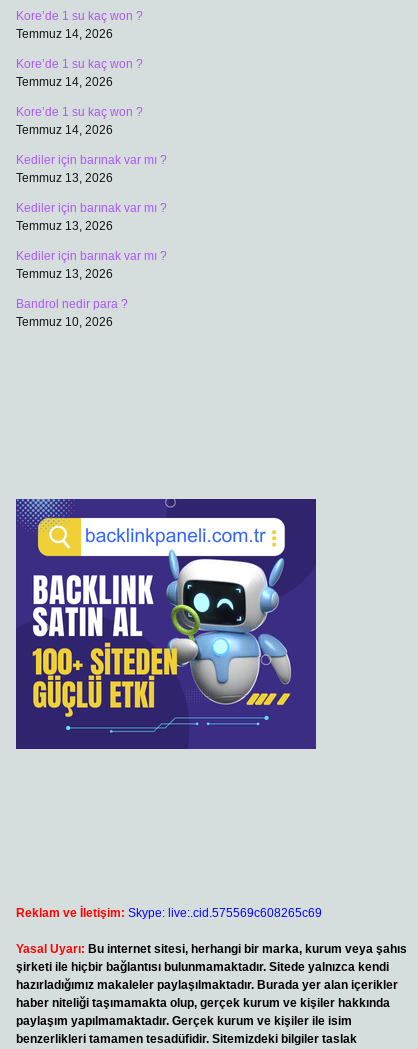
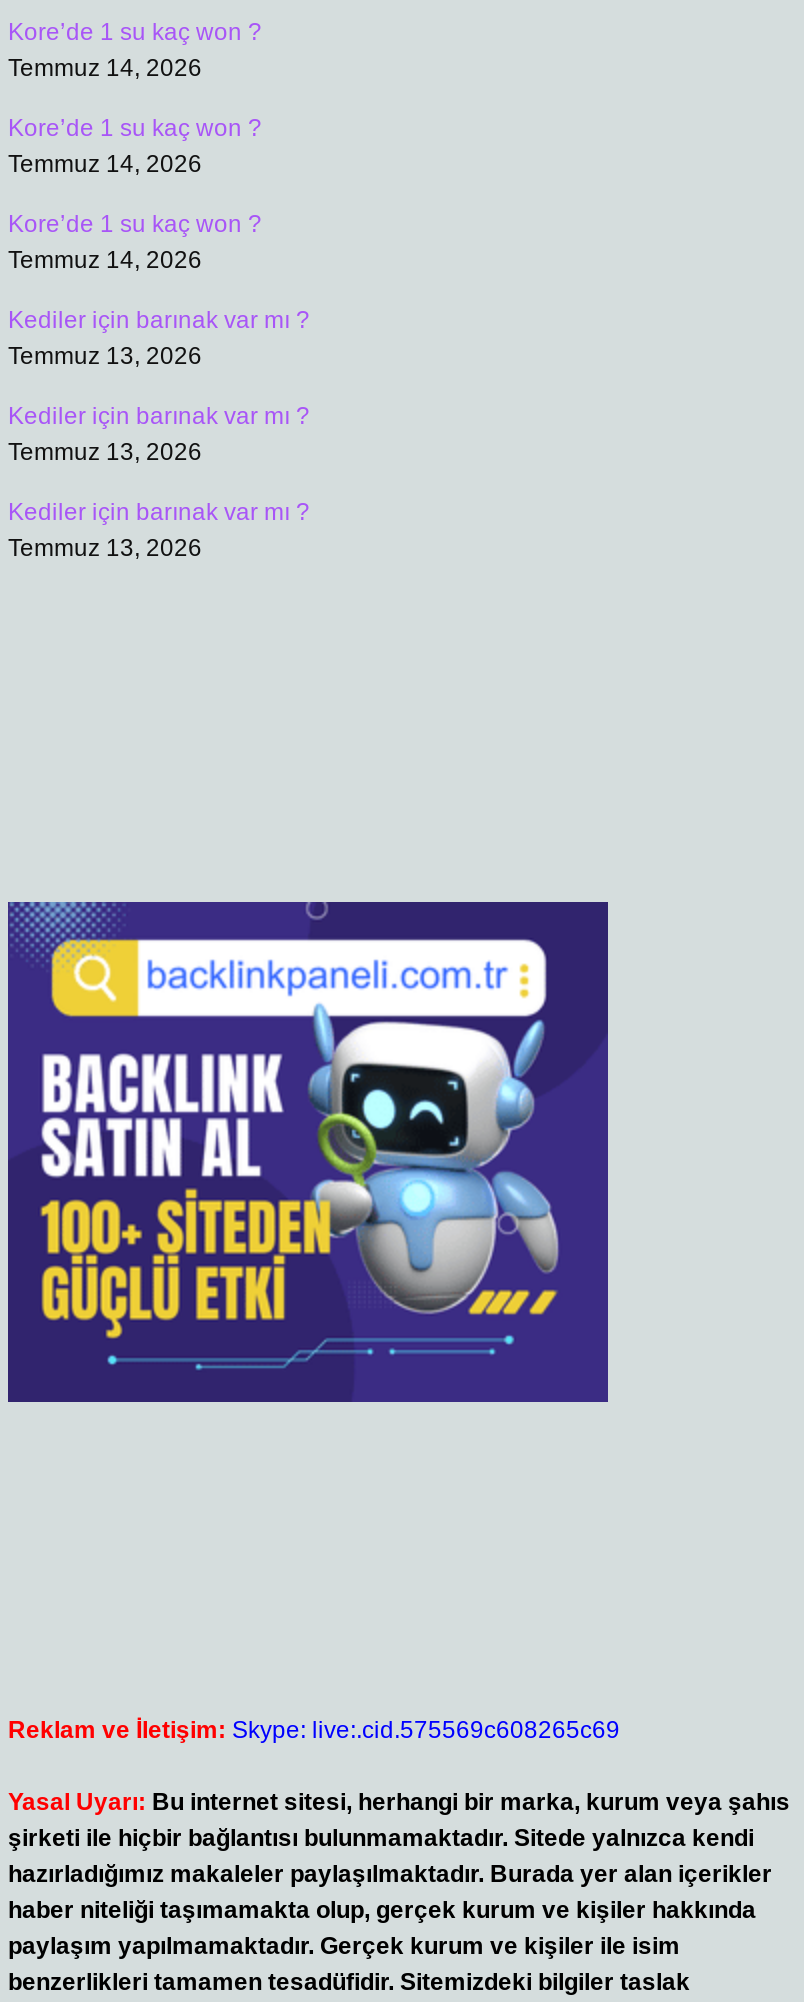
- Bandrol nedir para ?
- Temmuz 10, 2026
